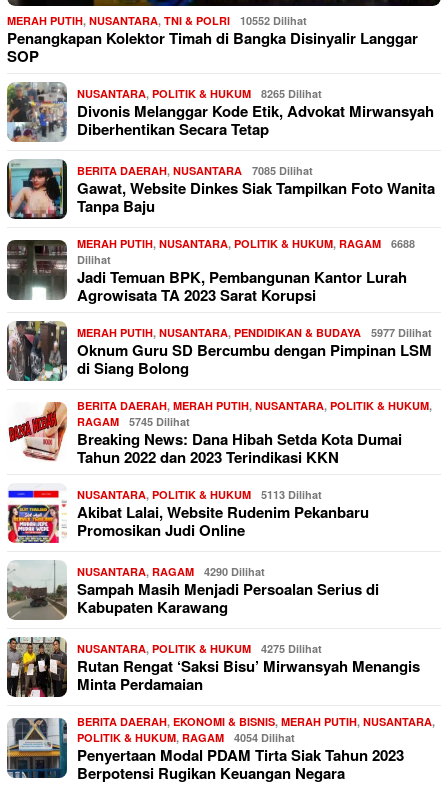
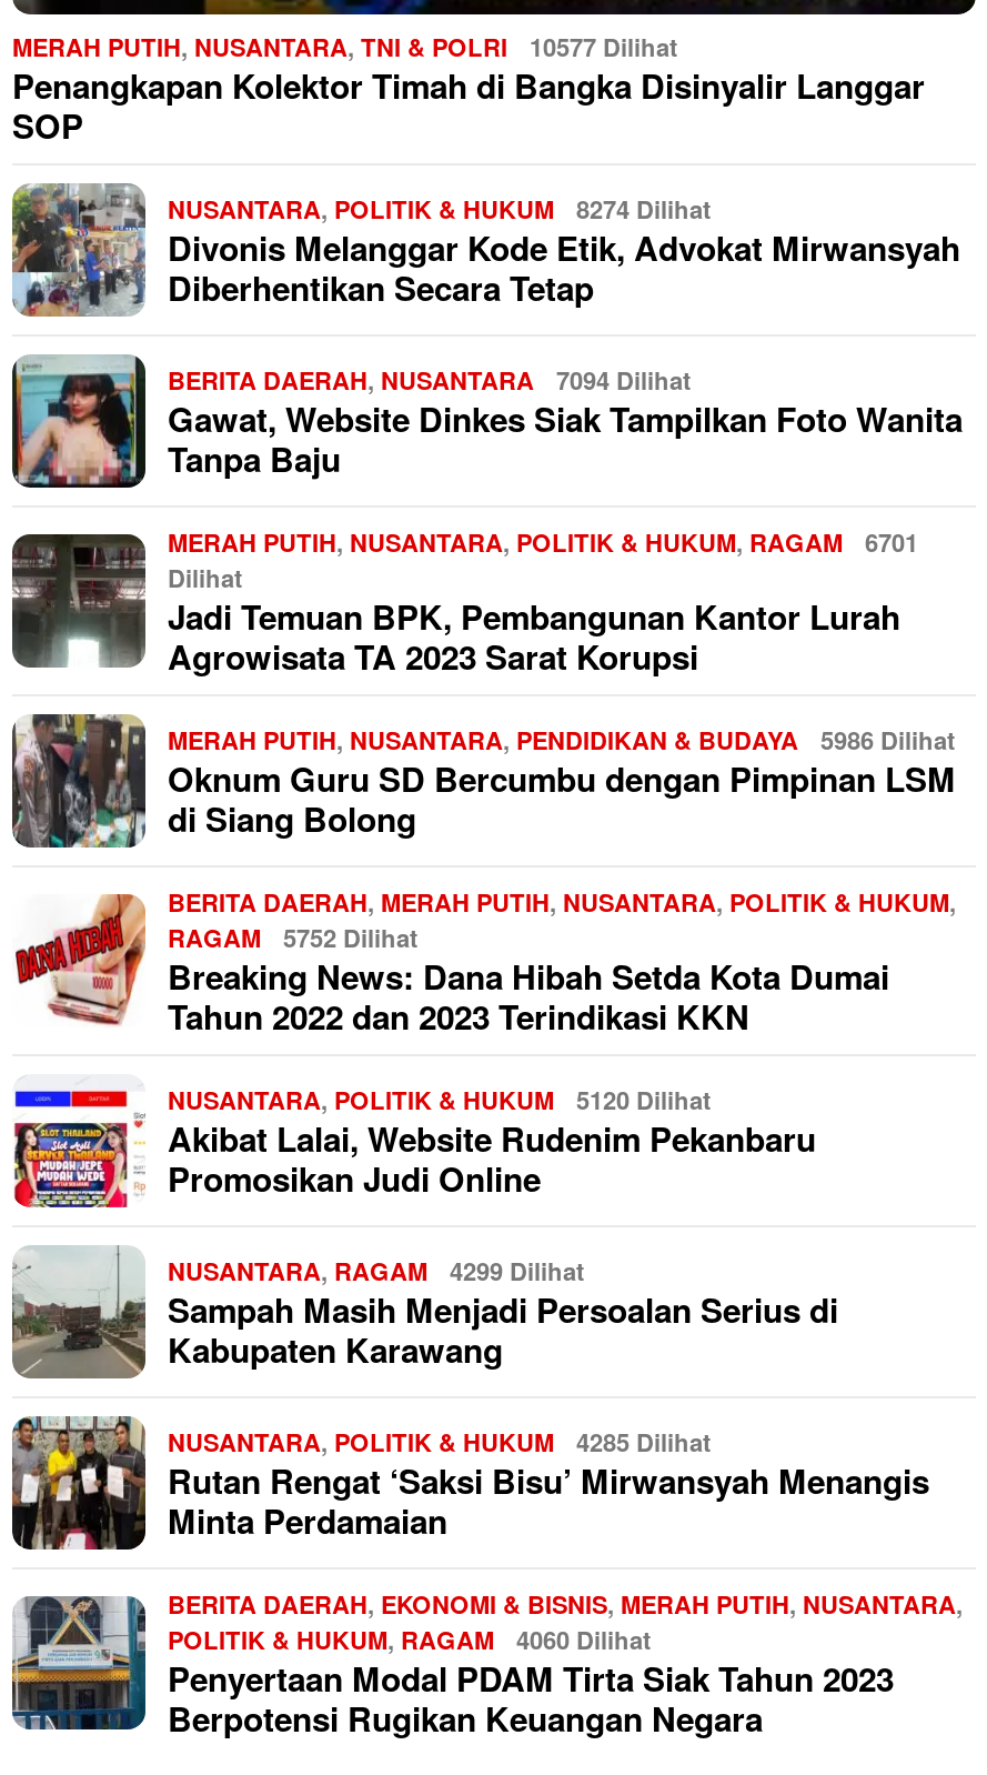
- MERAH PUTIH, NUSANTARA, TNI & POLRI 10552 Dilihat
+ MERAH PUTIH, NUSANTARA, TNI & POLRI 10577 Dilihat

- NUSANTARA, POLITIK & HUKUM 8265 Dilihat
+ NUSANTARA, POLITIK & HUKUM 8274 Dilihat

- BERITA DAERAH, NUSANTARA 7085 Dilihat
+ BERITA DAERAH, NUSANTARA 7094 Dilihat

- MERAH PUTIH, NUSANTARA, POLITIK & HUKUM, RAGAM 6688
+ MERAH PUTIH, NUSANTARA, POLITIK & HUKUM, RAGAM 6701

- MERAH PUTIH, NUSANTARA, PENDIDIKAN & BUDAYA 5977 Dilihat
+ MERAH PUTIH, NUSANTARA, PENDIDIKAN & BUDAYA 5986 Dilihat

- RAGAM 5745 Dilihat
+ RAGAM 5752 Dilihat

- NUSANTARA, POLITIK & HUKUM 5113 Dilihat
+ NUSANTARA, POLITIK & HUKUM 5120 Dilihat

- NUSANTARA, RAGAM 4290 Dilihat
+ NUSANTARA, RAGAM 4299 Dilihat

- NUSANTARA, POLITIK & HUKUM 4275 Dilihat
+ NUSANTARA, POLITIK & HUKUM 4285 Dilihat

- POLITIK & HUKUM, RAGAM 4054 Dilihat
+ POLITIK & HUKUM, RAGAM 4060 Dilihat
